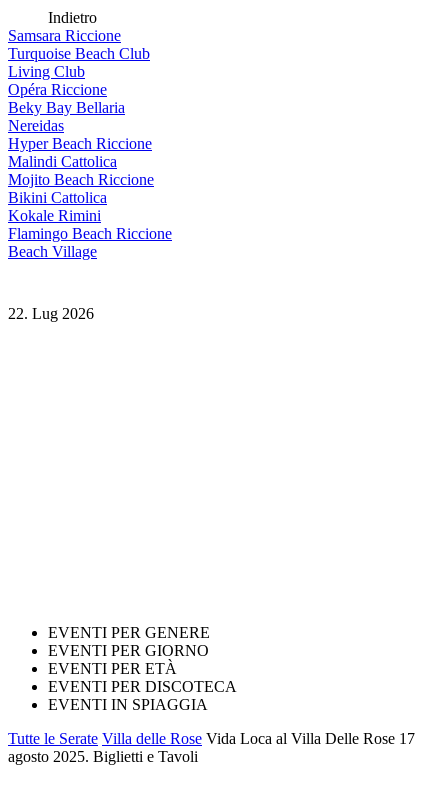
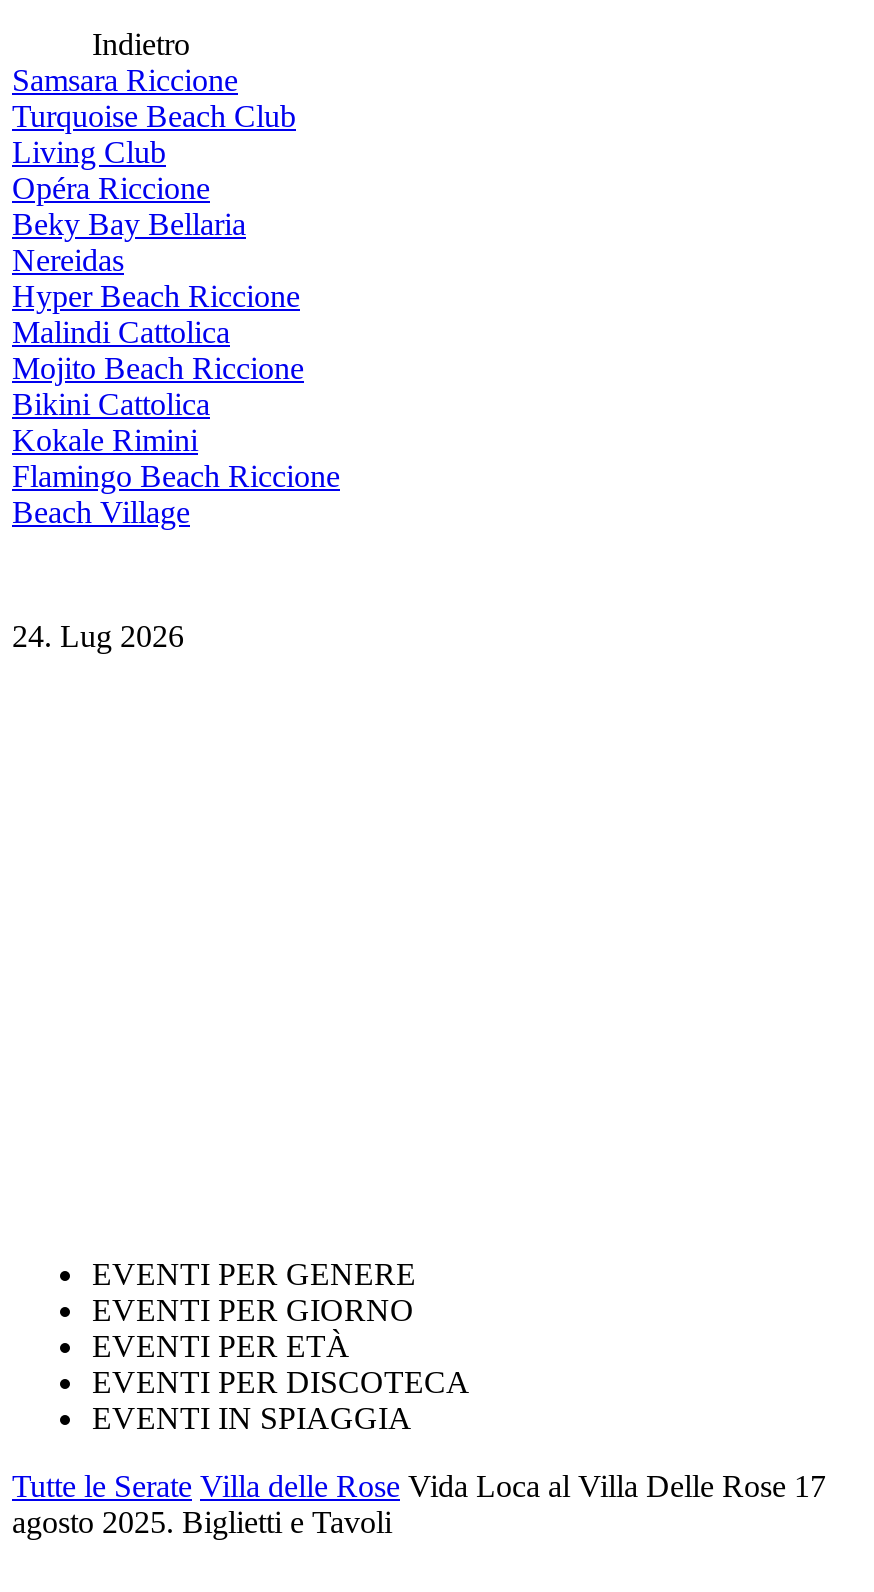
- 22. Lug 2026
+ 24. Lug 2026
